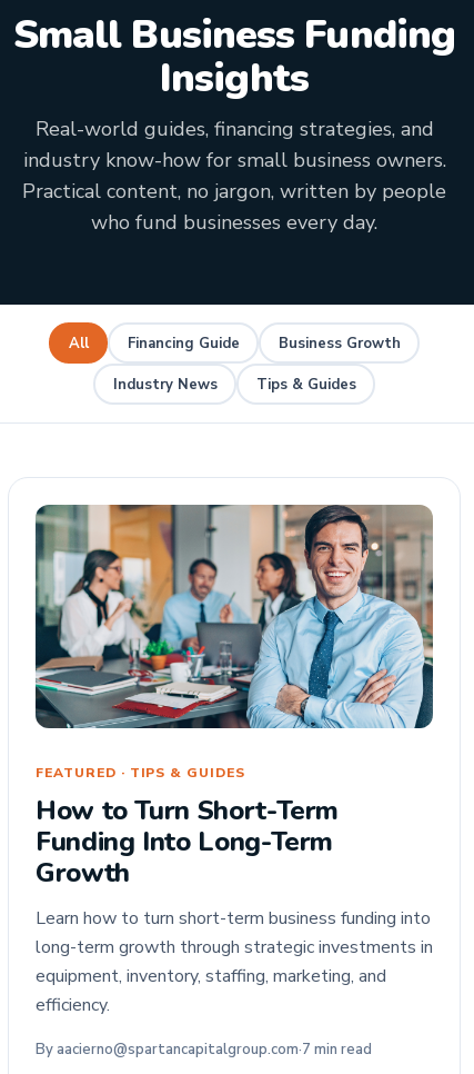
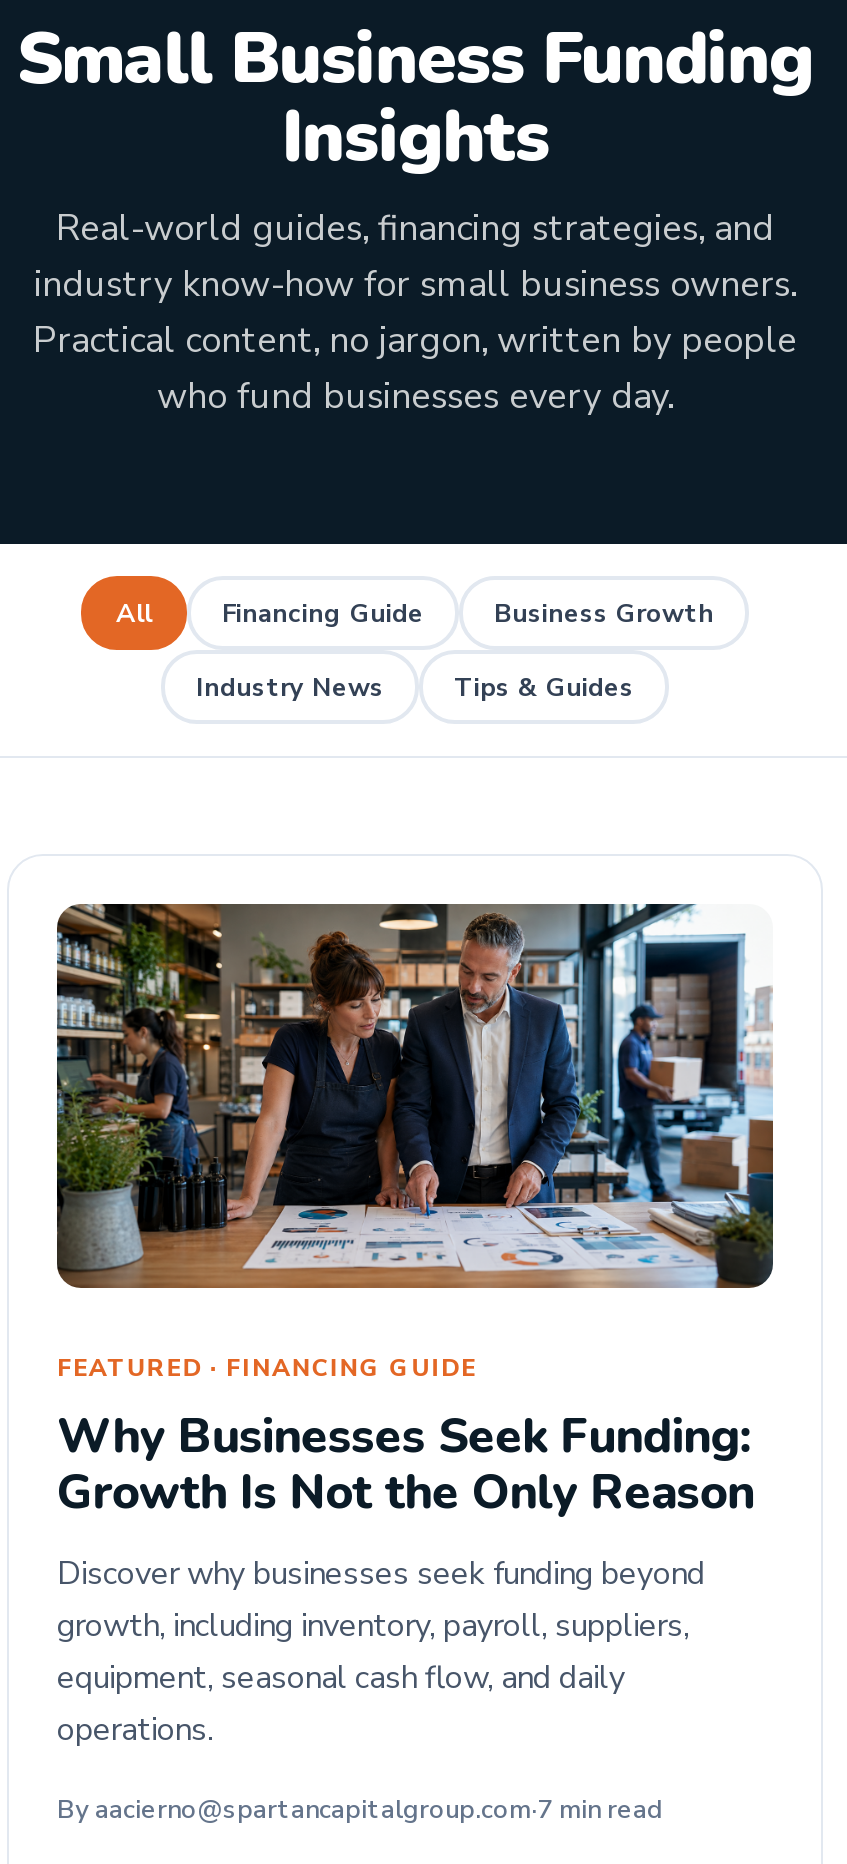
- [image]
- FEATURED · TIPS & GUIDES
- How to Turn Short-Term
- Funding Into Long-Term
- Growth
- Learn how to turn short-term business funding into
- long-term growth through strategic investments in
- equipment, inventory, staffing, marketing, and
- efficiency.
+ [image]
+ FEATURED · FINANCING GUIDE
+ Why Businesses Seek Funding:
+ Growth Is Not the Only Reason
+ Discover why businesses seek funding beyond
+ growth, including inventory, payroll, suppliers,
+ equipment, seasonal cash flow, and daily
+ operations.
